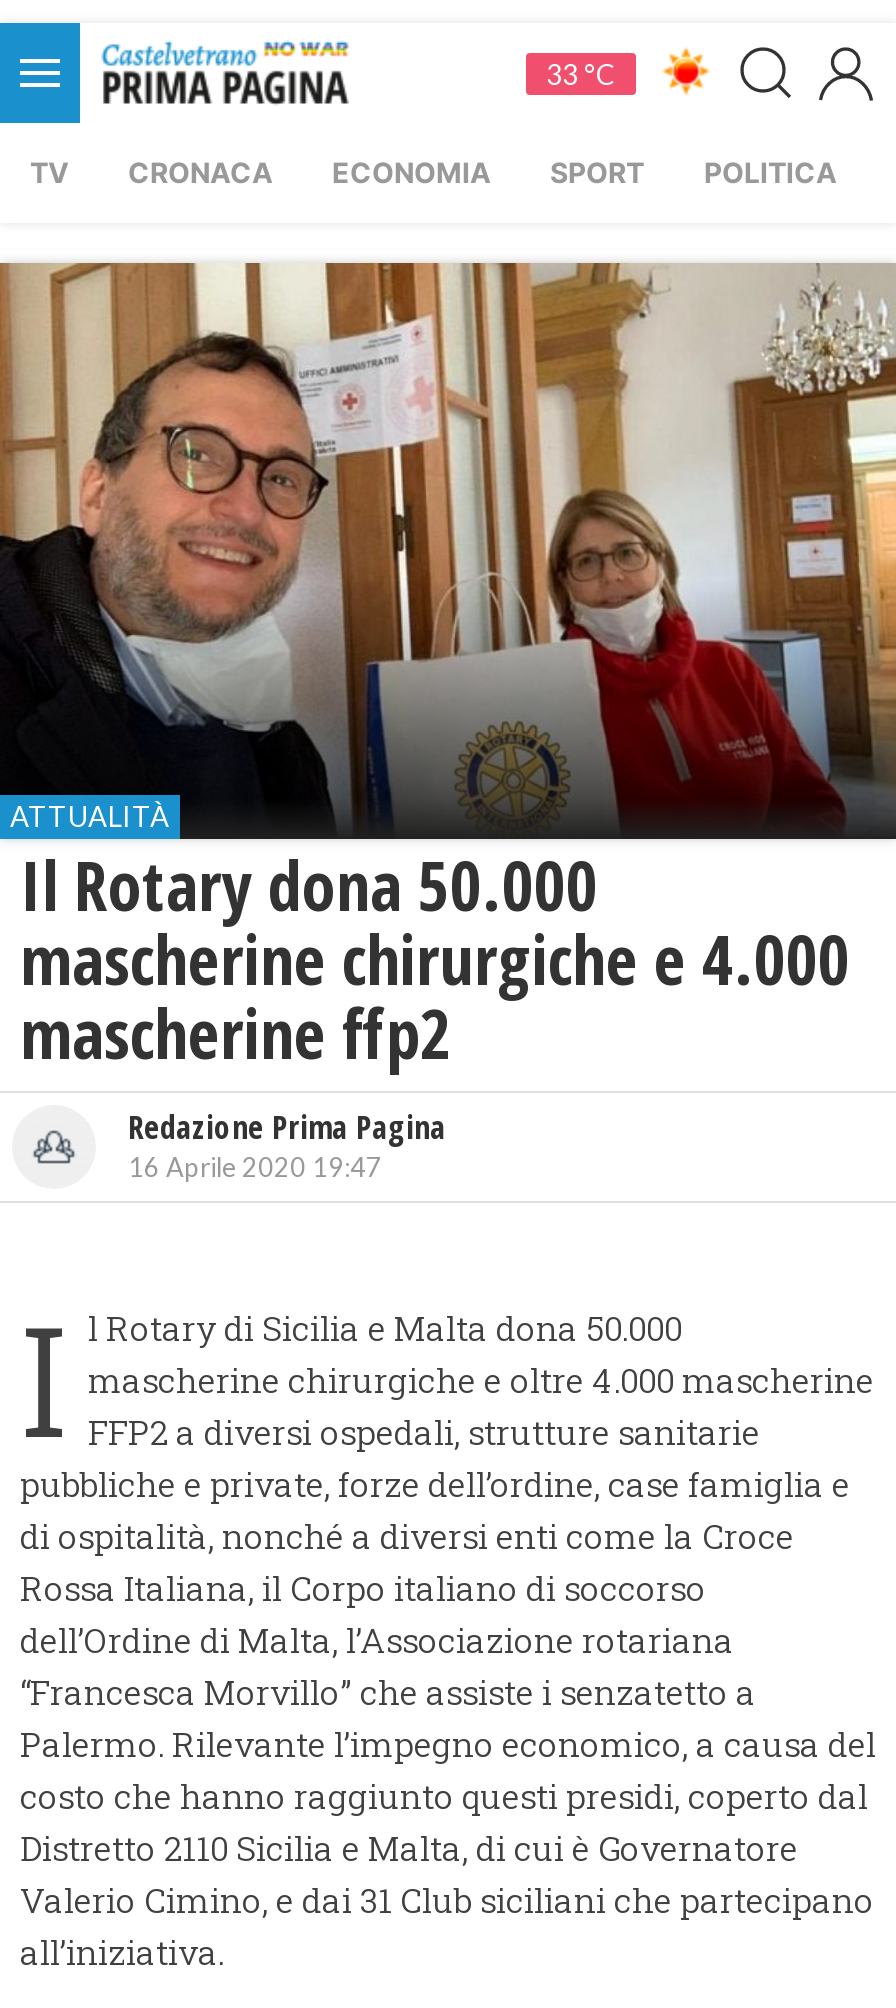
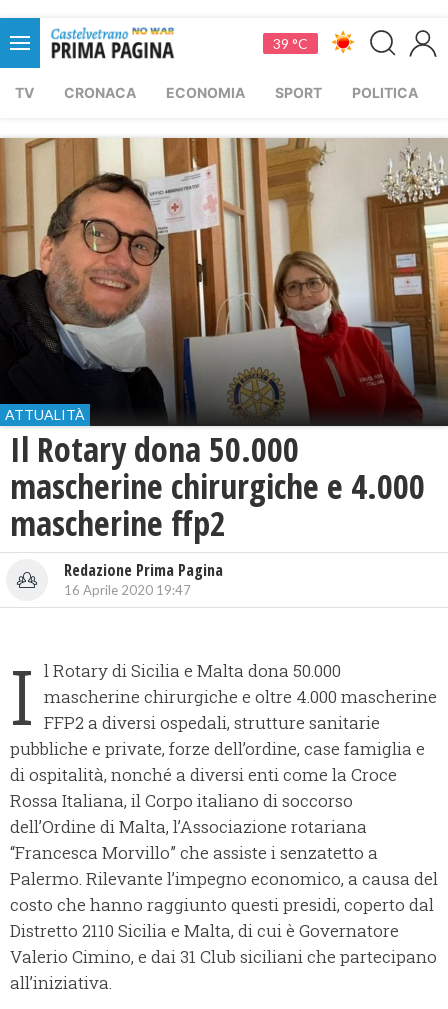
- 33 °C
+ 39 °C
